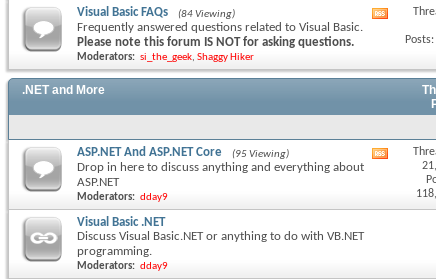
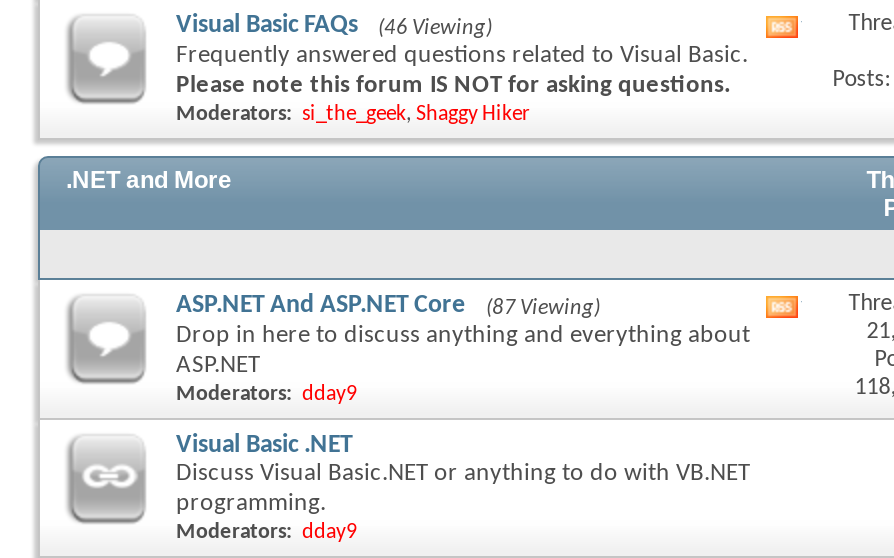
- Visual Basic FAQs (84 Viewing)
+ Visual Basic FAQs (46 Viewing)

- ASP.NET And ASP.NET Core (95 Viewing)
+ ASP.NET And ASP.NET Core (87 Viewing)
